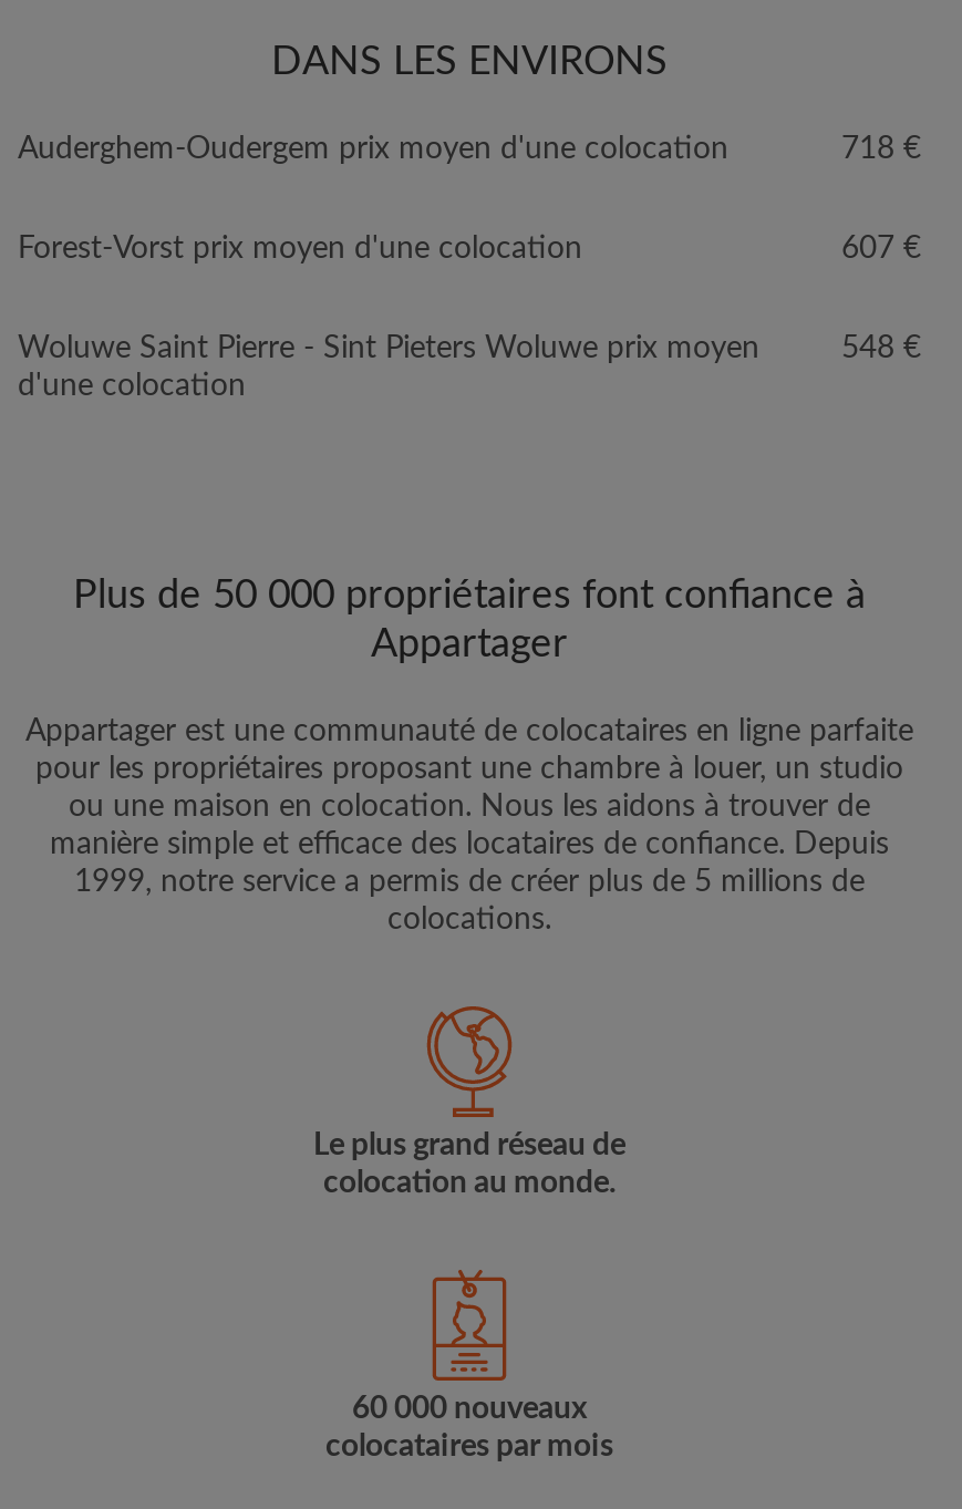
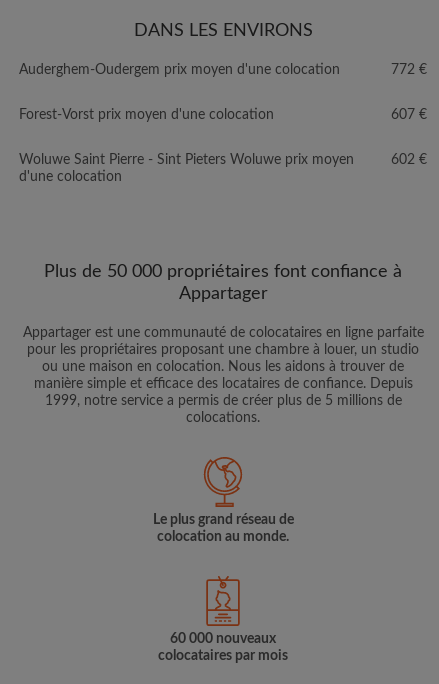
- 718 €
+ 772 €

- 548 €
+ 602 €
